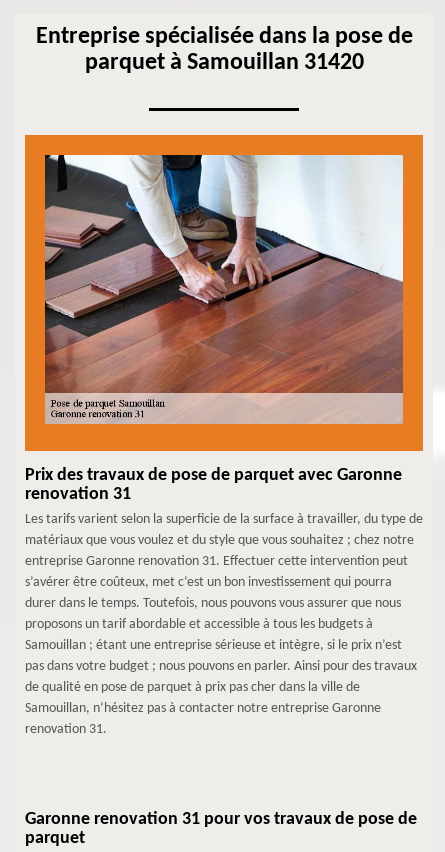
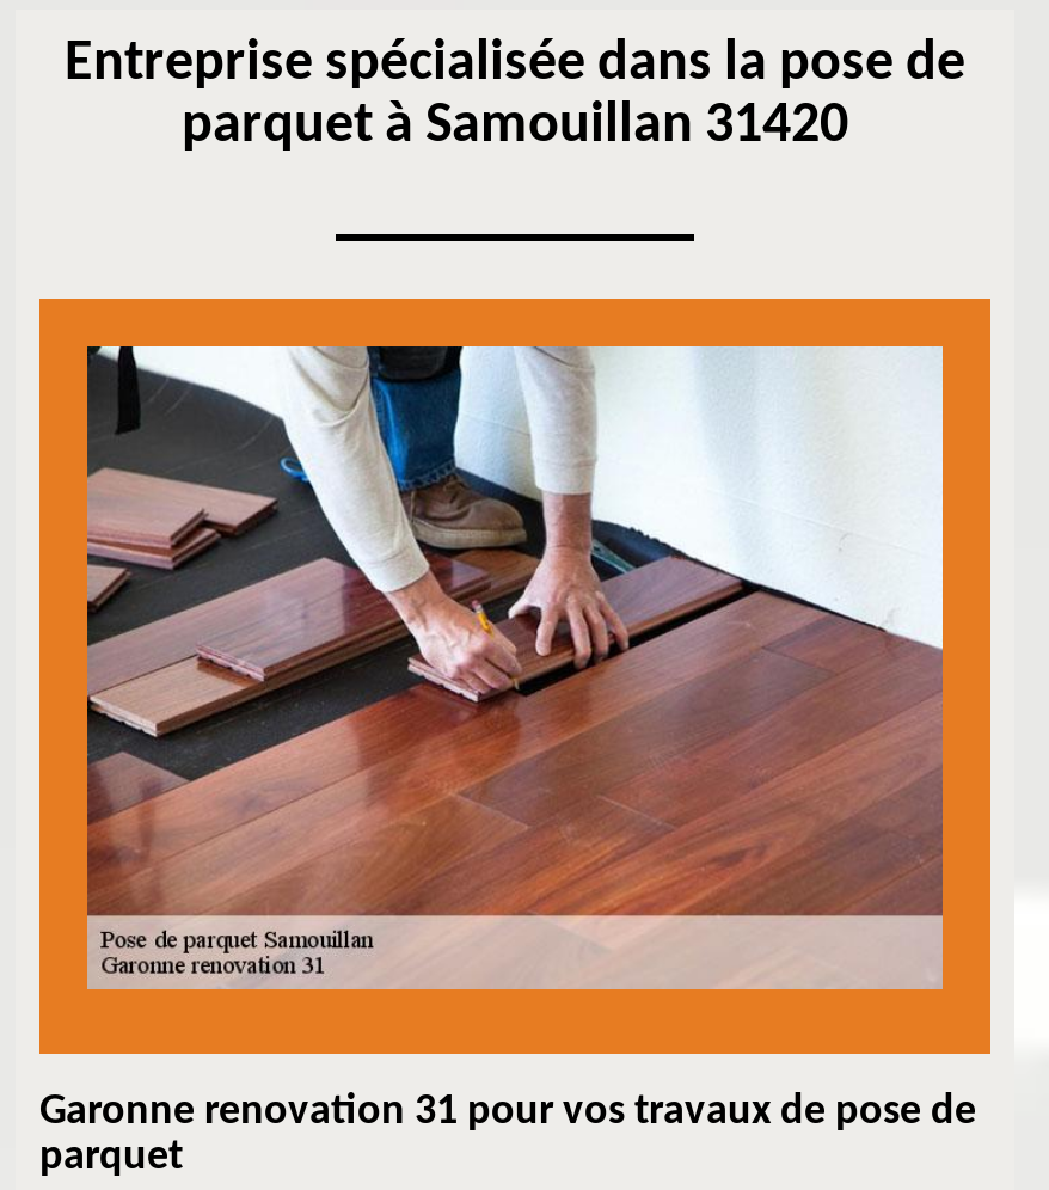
- Prix des travaux de pose de parquet avec Garonne
- renovation 31
- Les tarifs varient selon la superficie de la surface à travailler, du type de
- matériaux que vous voulez et du style que vous souhaitez ; chez notre
- entreprise Garonne renovation 31. Effectuer cette intervention peut
- s’avérer être coûteux, met c’est un bon investissement qui pourra
- durer dans le temps. Toutefois, nous pouvons vous assurer que nous
- proposons un tarif abordable et accessible à tous les budgets à
- Samouillan ; étant une entreprise sérieuse et intègre, si le prix n’est
- pas dans votre budget ; nous pouvons en parler. Ainsi pour des travaux
- de qualité en pose de parquet à prix pas cher dans la ville de
- Samouillan, n’hésitez pas à contacter notre entreprise Garonne
- renovation 31.
